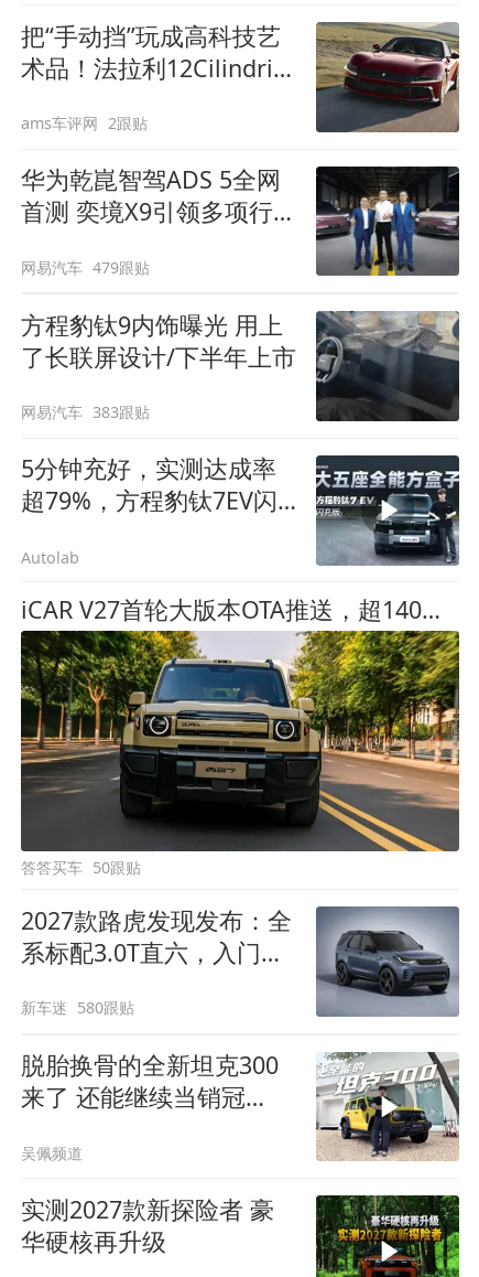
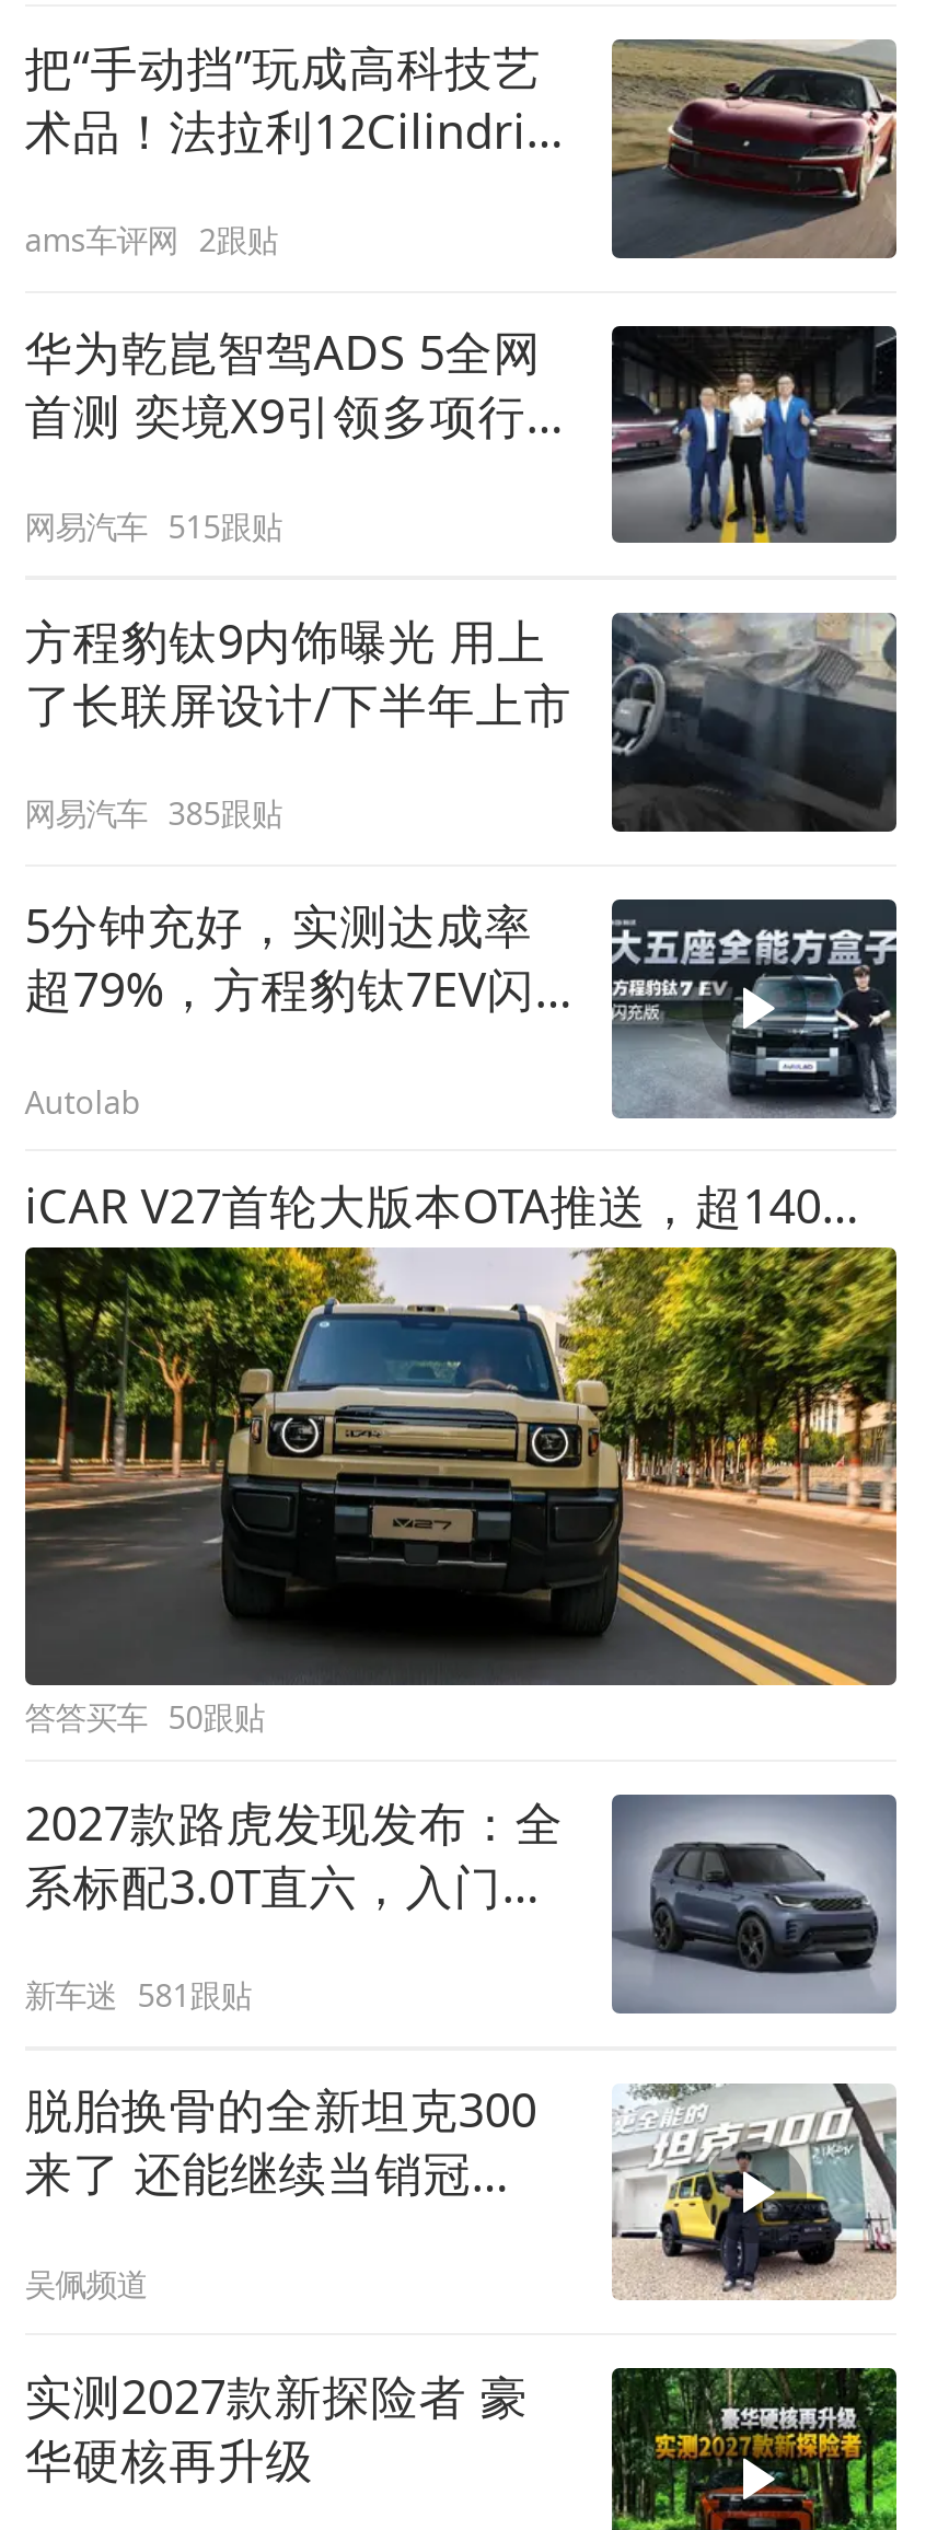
- 网易汽车 479跟贴
+ 网易汽车 515跟贴

- 网易汽车 383跟贴
+ 网易汽车 385跟贴

- 新车迷 580跟贴
+ 新车迷 581跟贴
